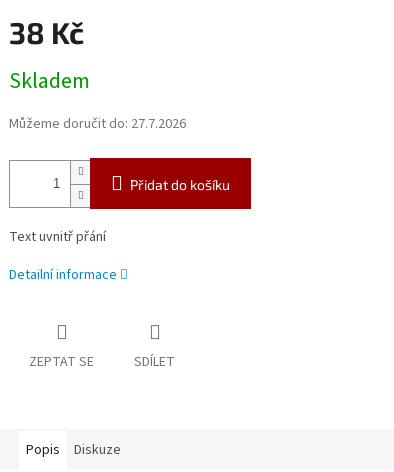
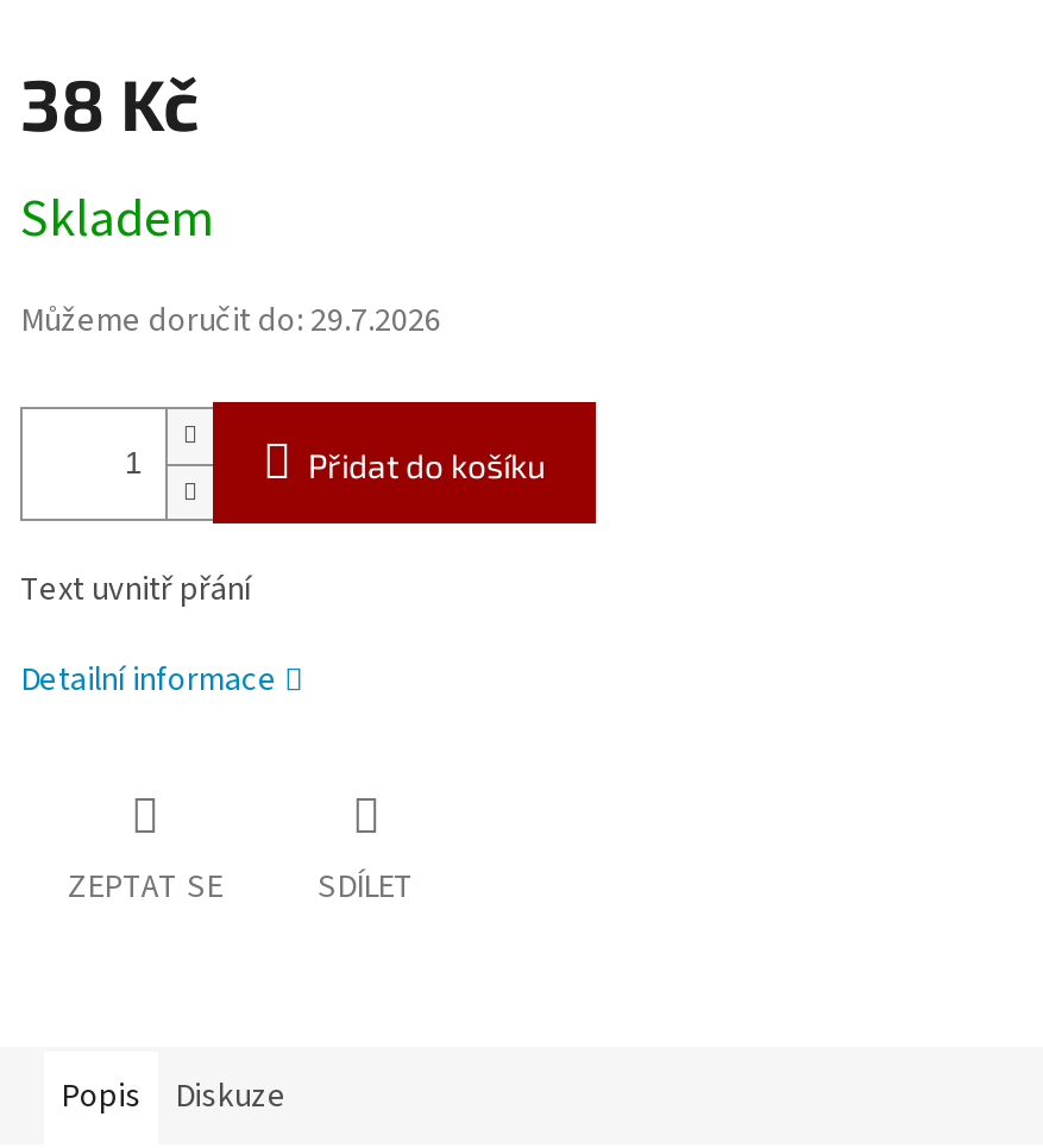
- Můžeme doručit do: 27.7.2026
+ Můžeme doručit do: 29.7.2026
